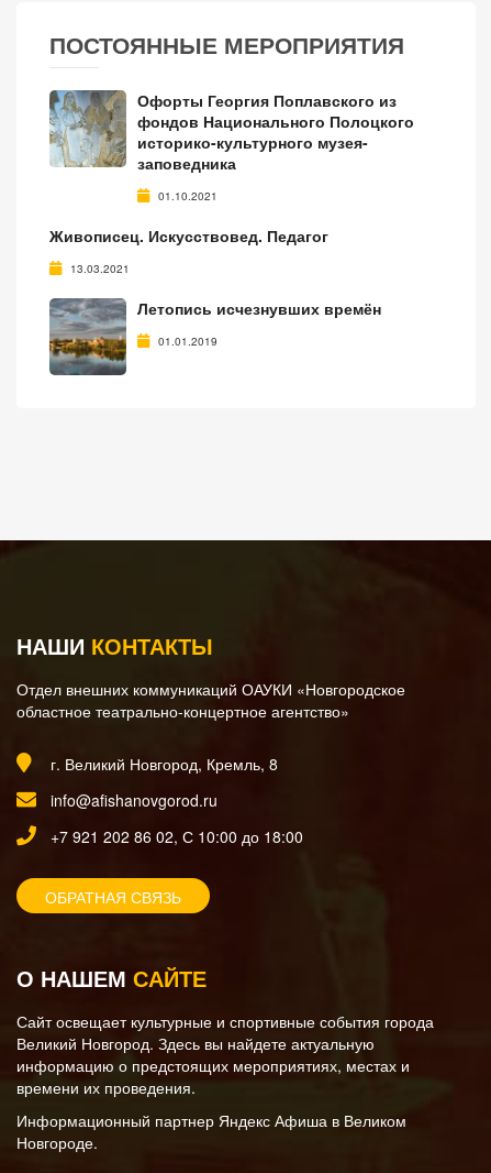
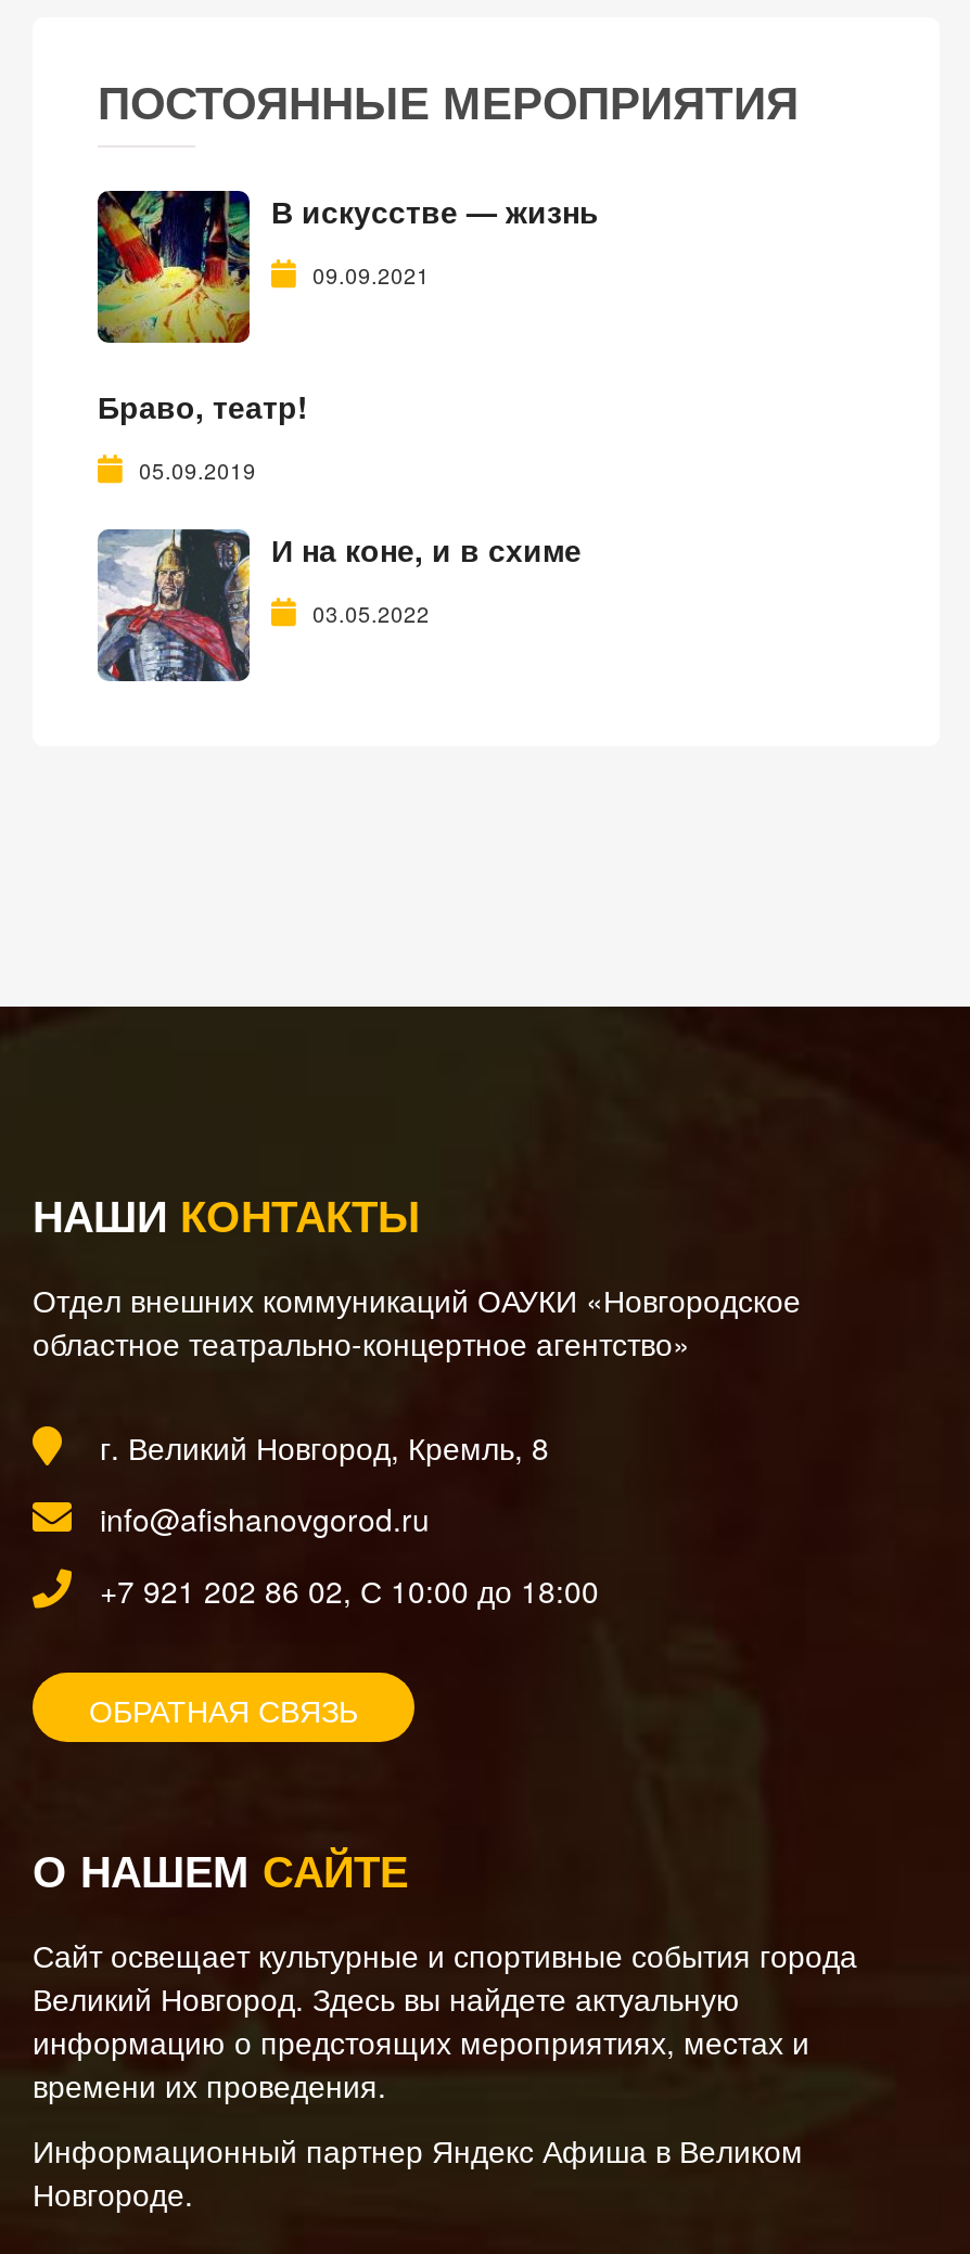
- [image]
- Офорты Георгия Поплавского из
- фондов Национального Полоцкого
- историко-культурного музея-
- заповедника
+ [image]
+ В искусстве — жизнь

- 01.10.2021
+ 09.09.2021

- Живописец. Искусствовед. Педагог
+ Браво, театр!

- 13.03.2021
+ 05.09.2019

- [image]
- Летопись исчезнувших времён
+ [image]
+ И на коне, и в схиме

- 01.01.2019
+ 03.05.2022
